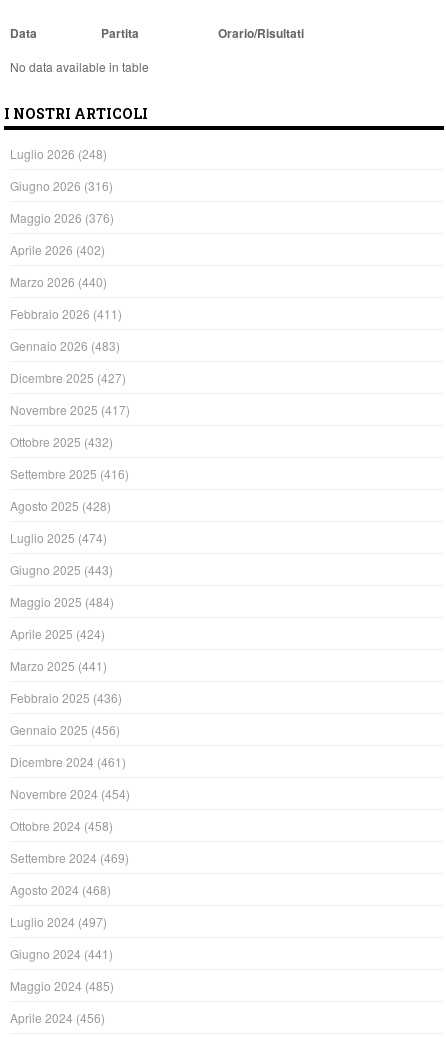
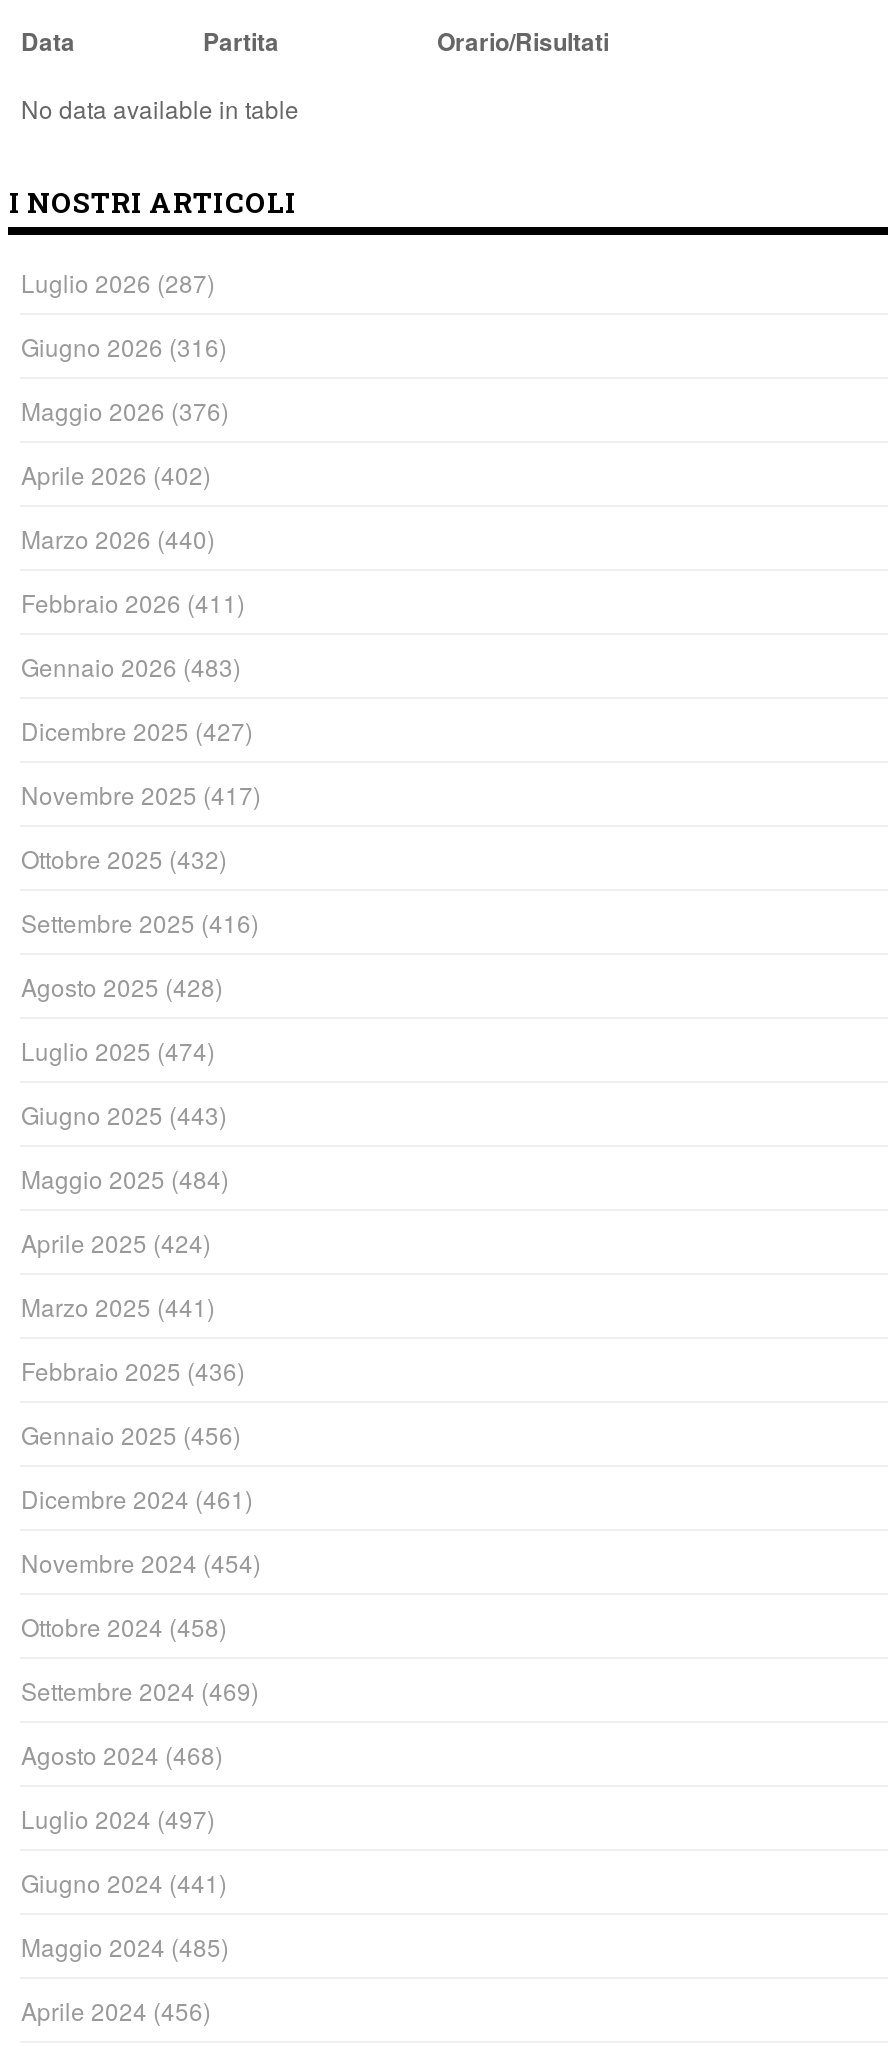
- Luglio 2026 (248)
+ Luglio 2026 (287)
